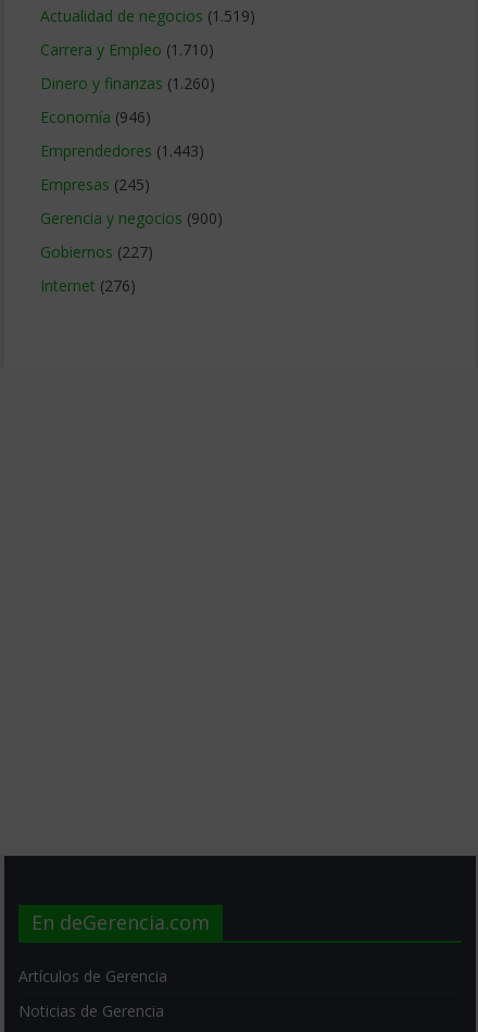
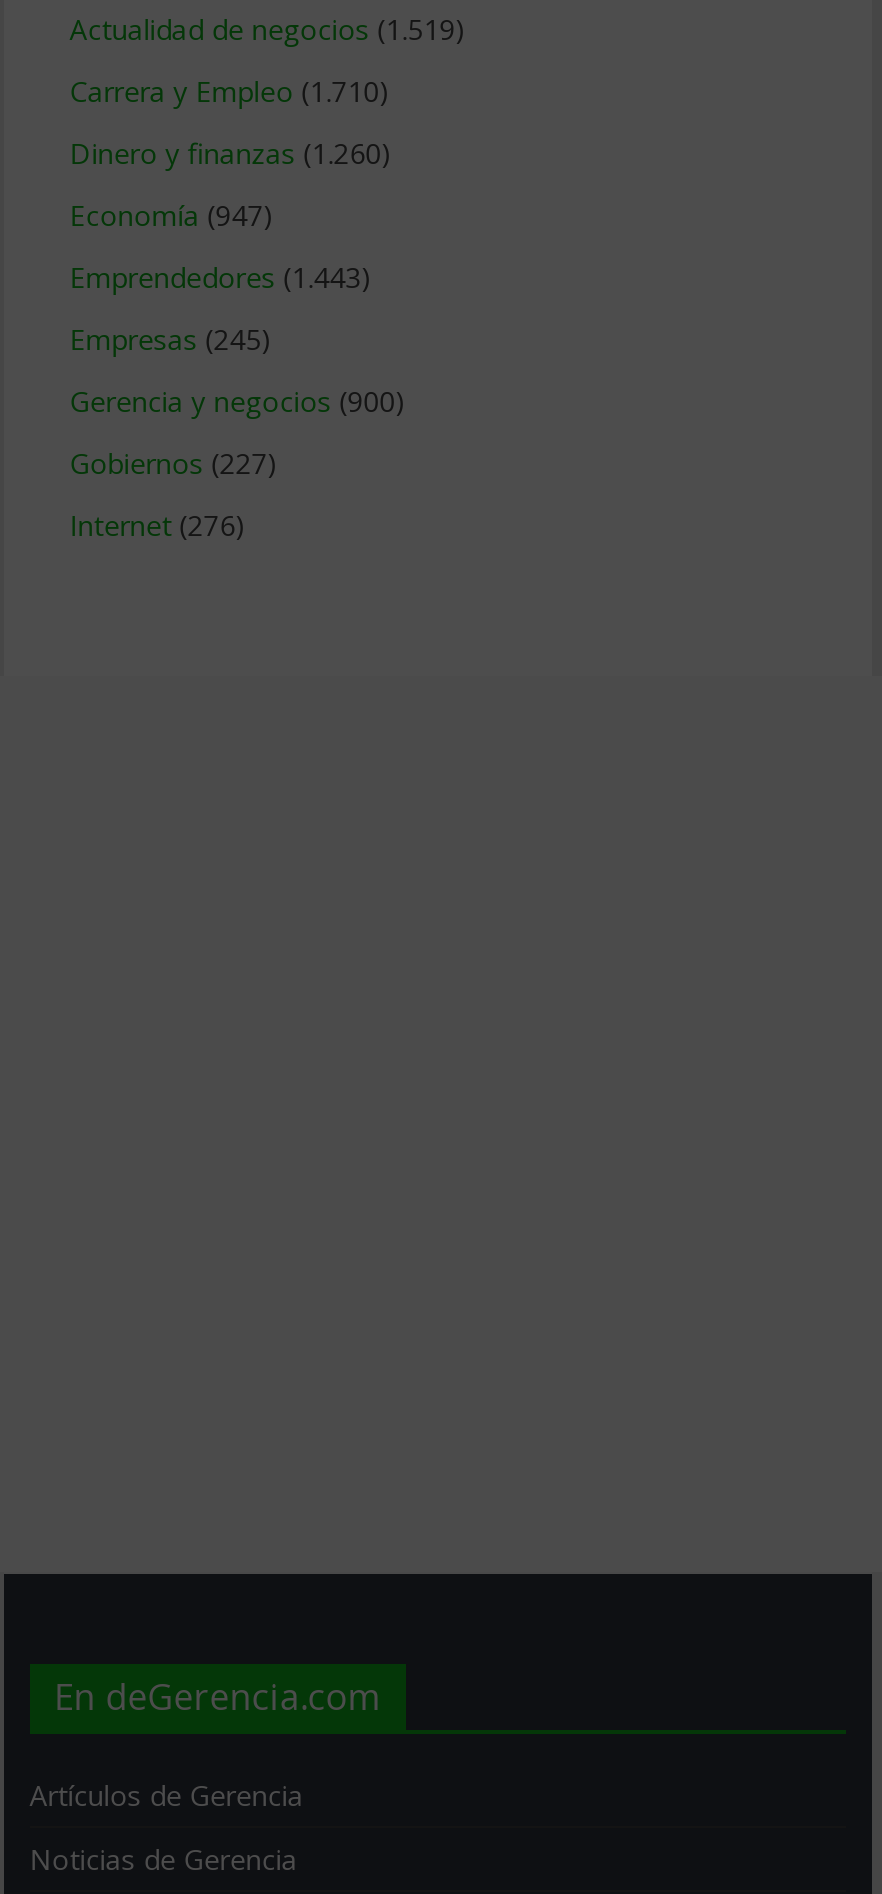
- Economía (946)
+ Economía (947)
